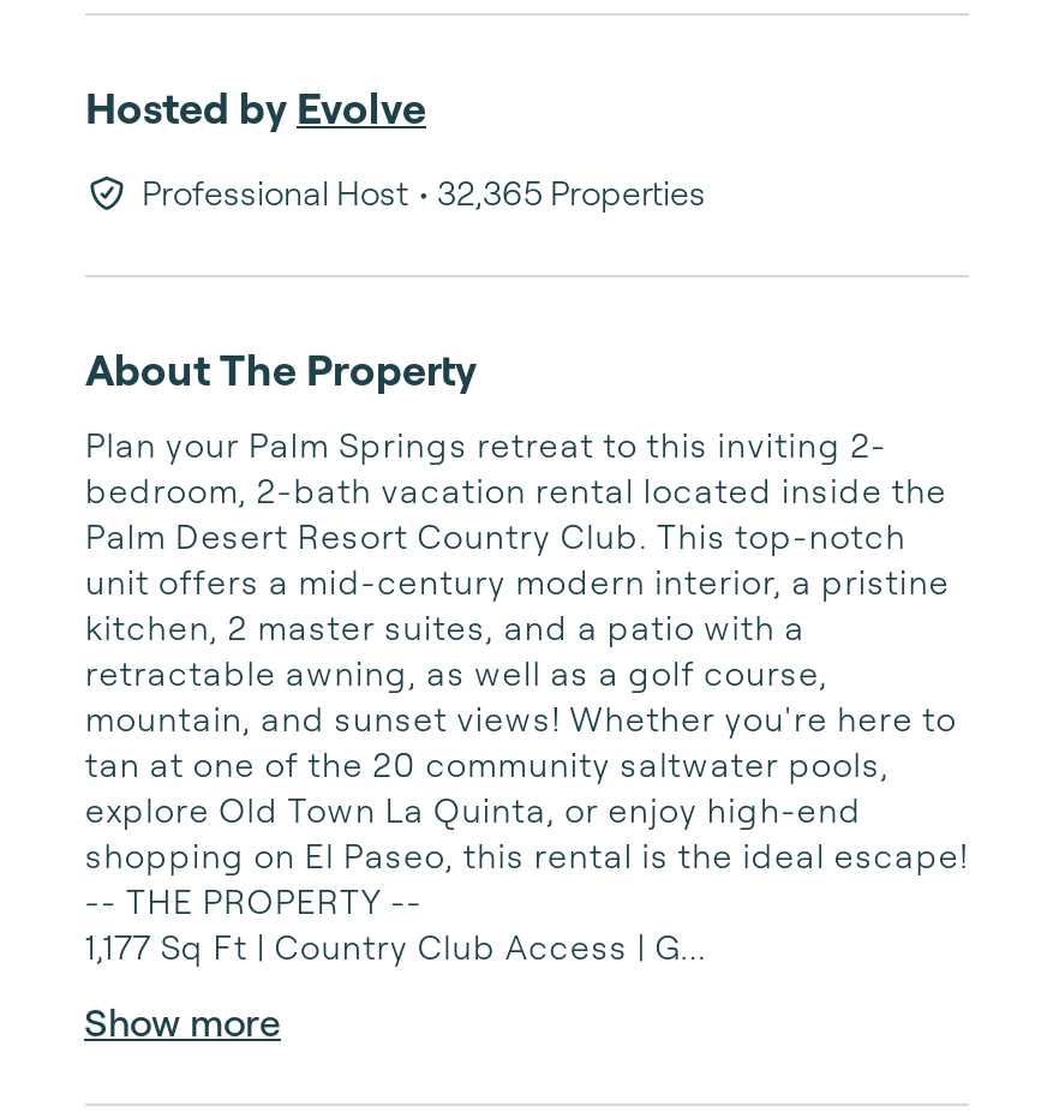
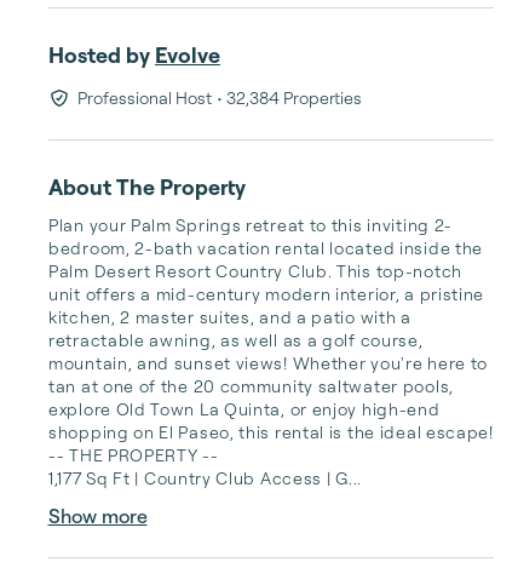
- Professional Host • 32,365 Properties
+ Professional Host • 32,384 Properties
